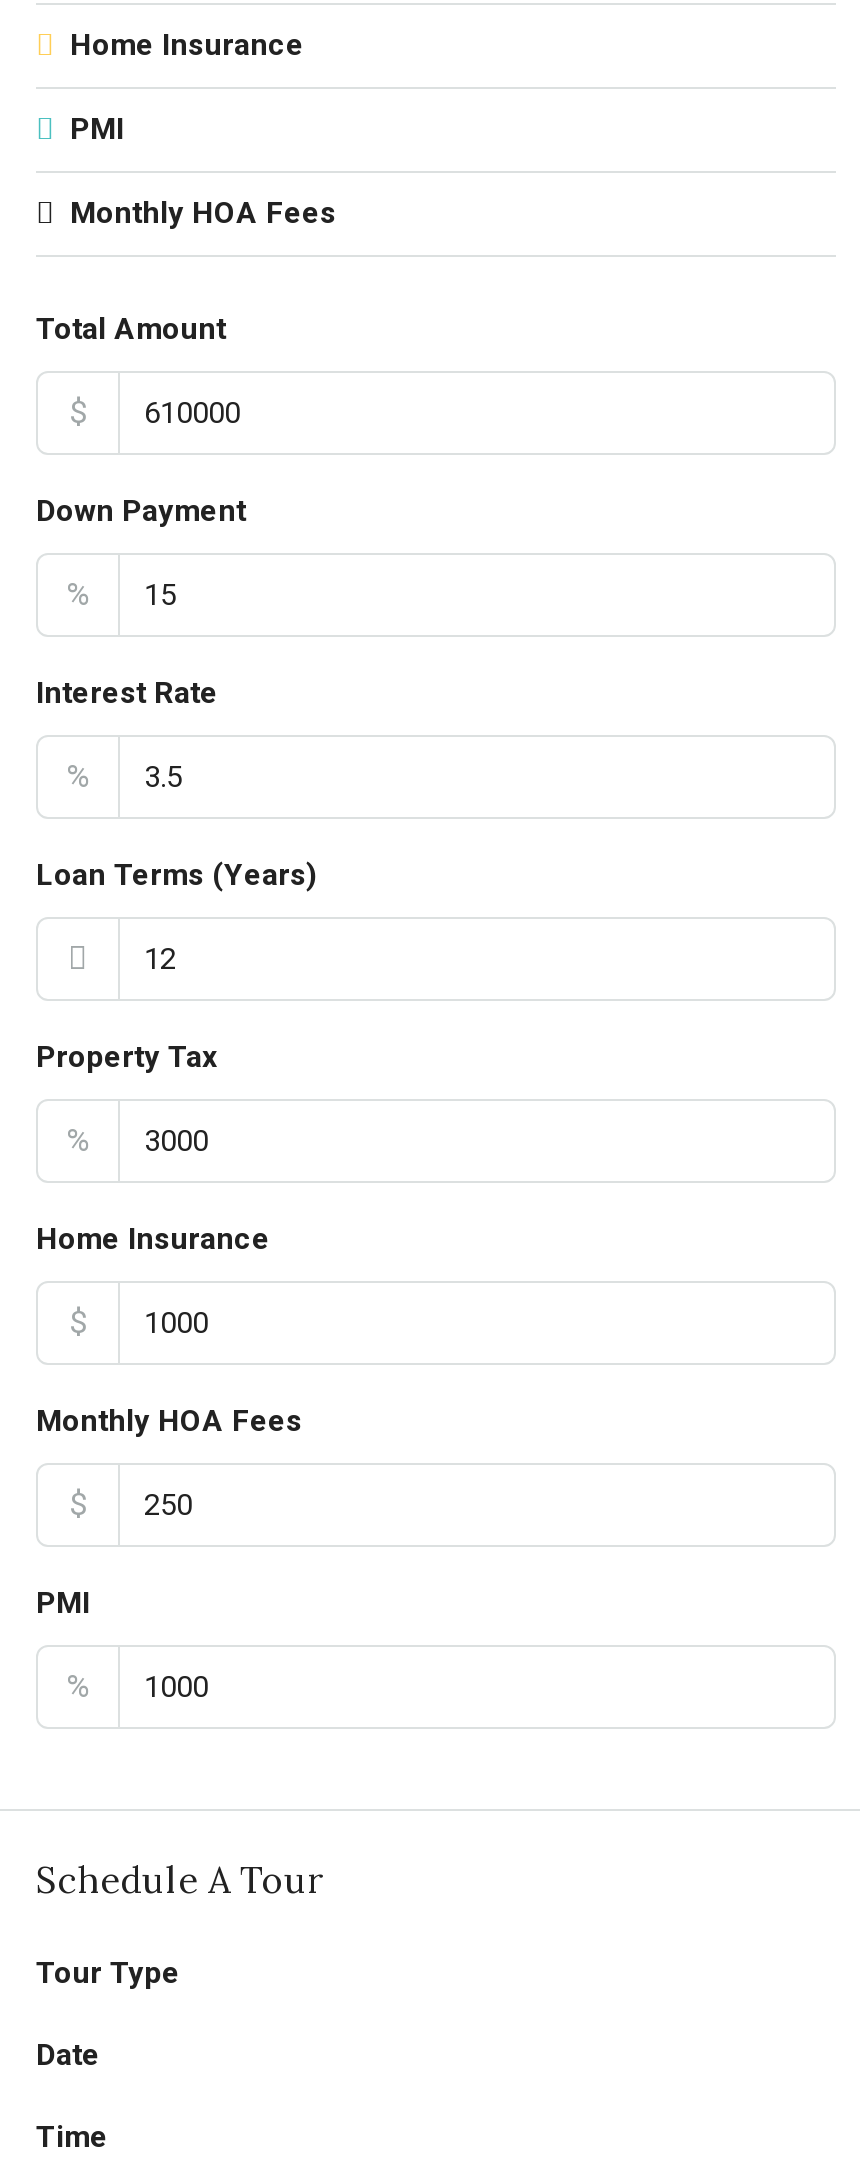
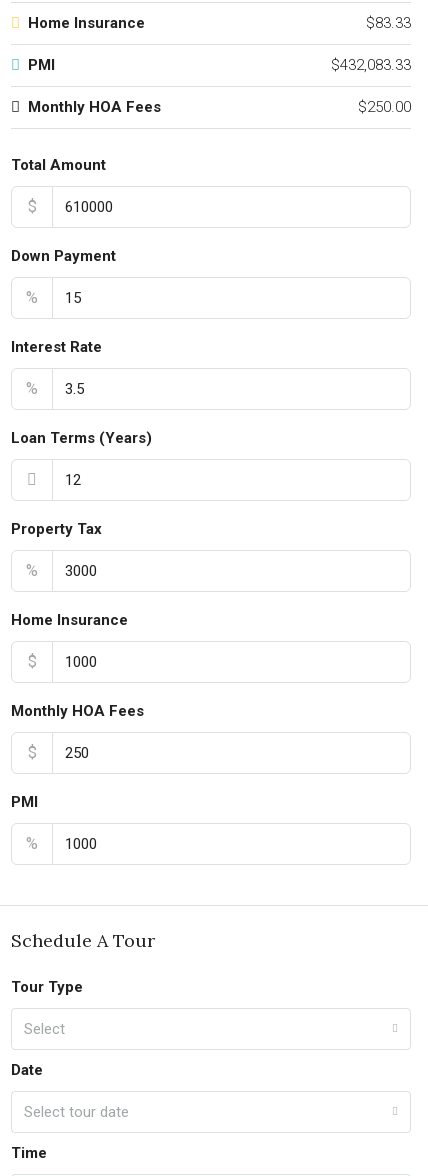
+ $83.33

+ $432,083.33

+ $250.00

+ Select

+ Select tour date
